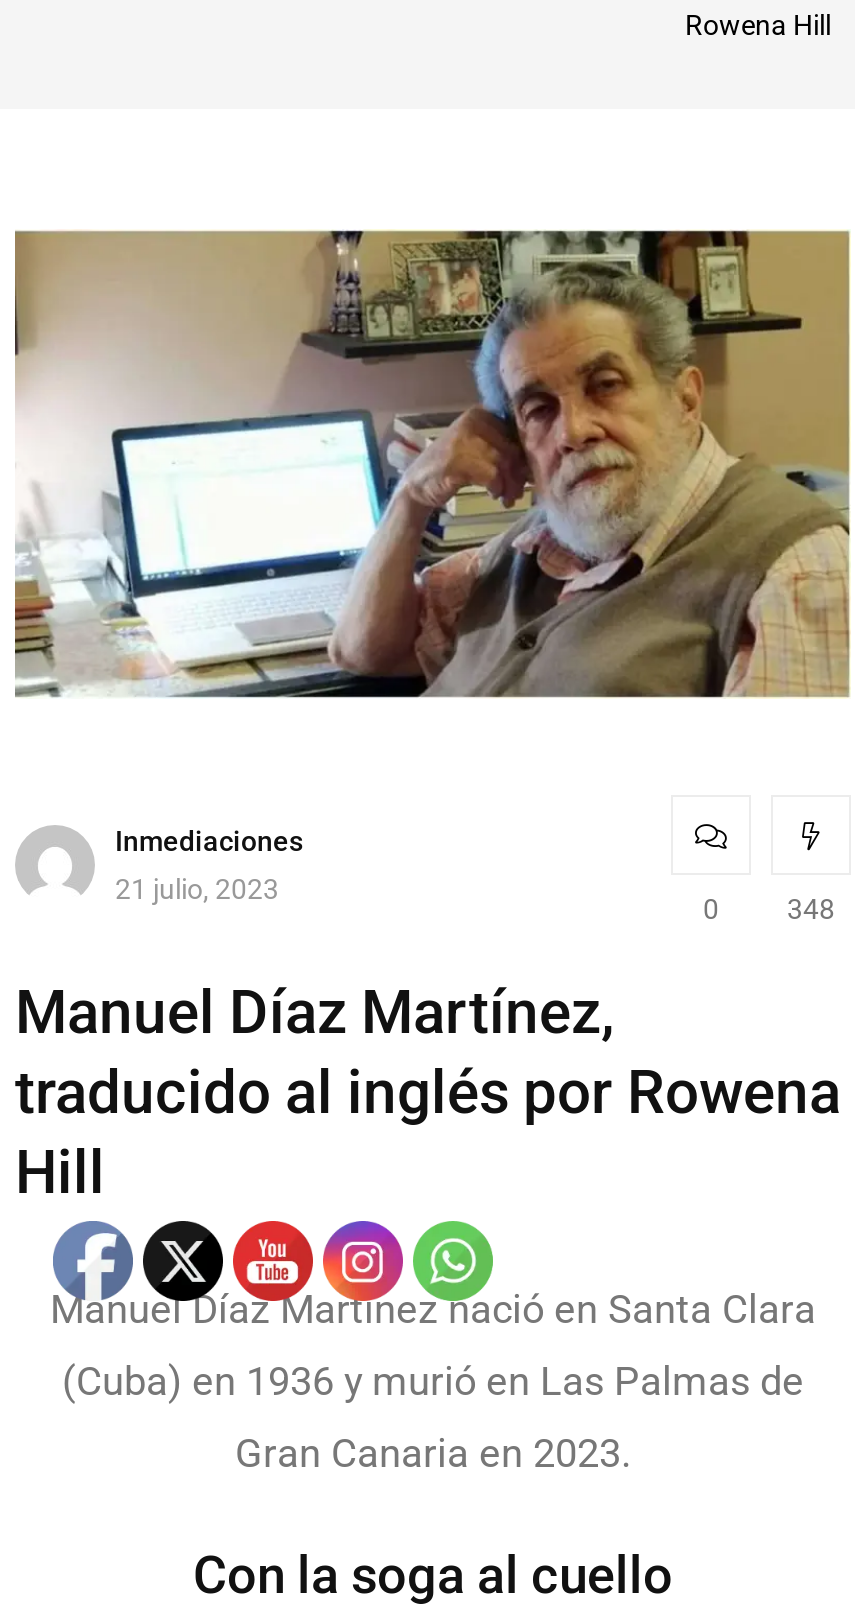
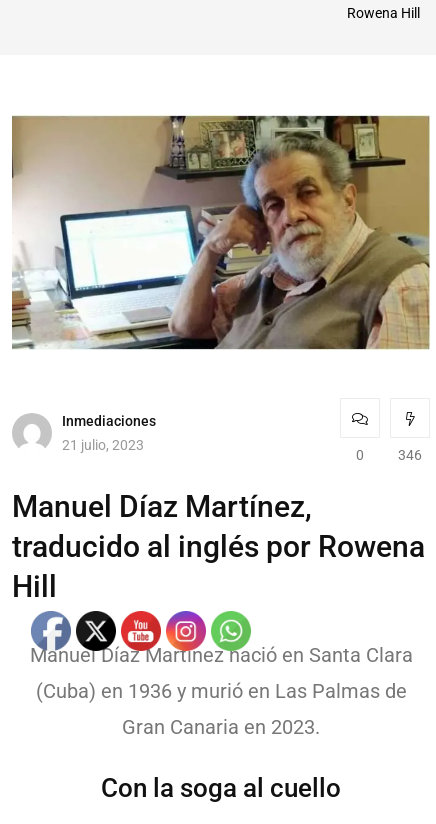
- 348
+ 346
